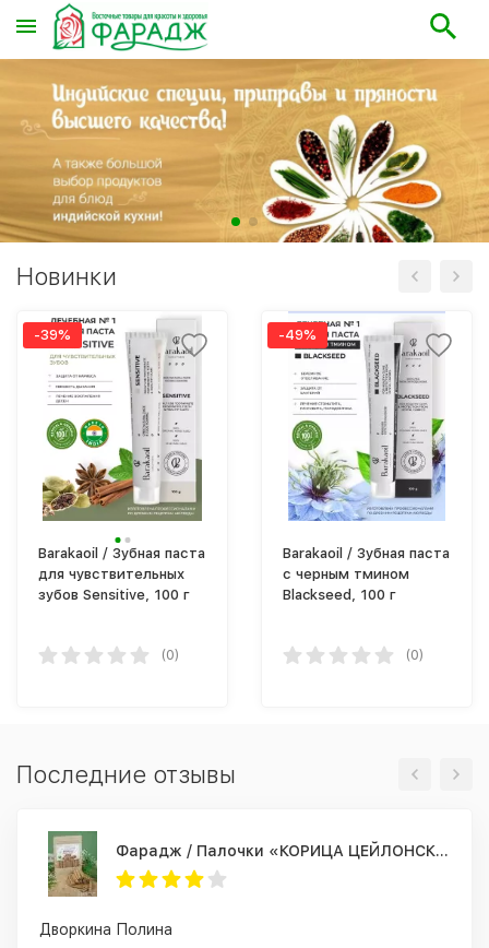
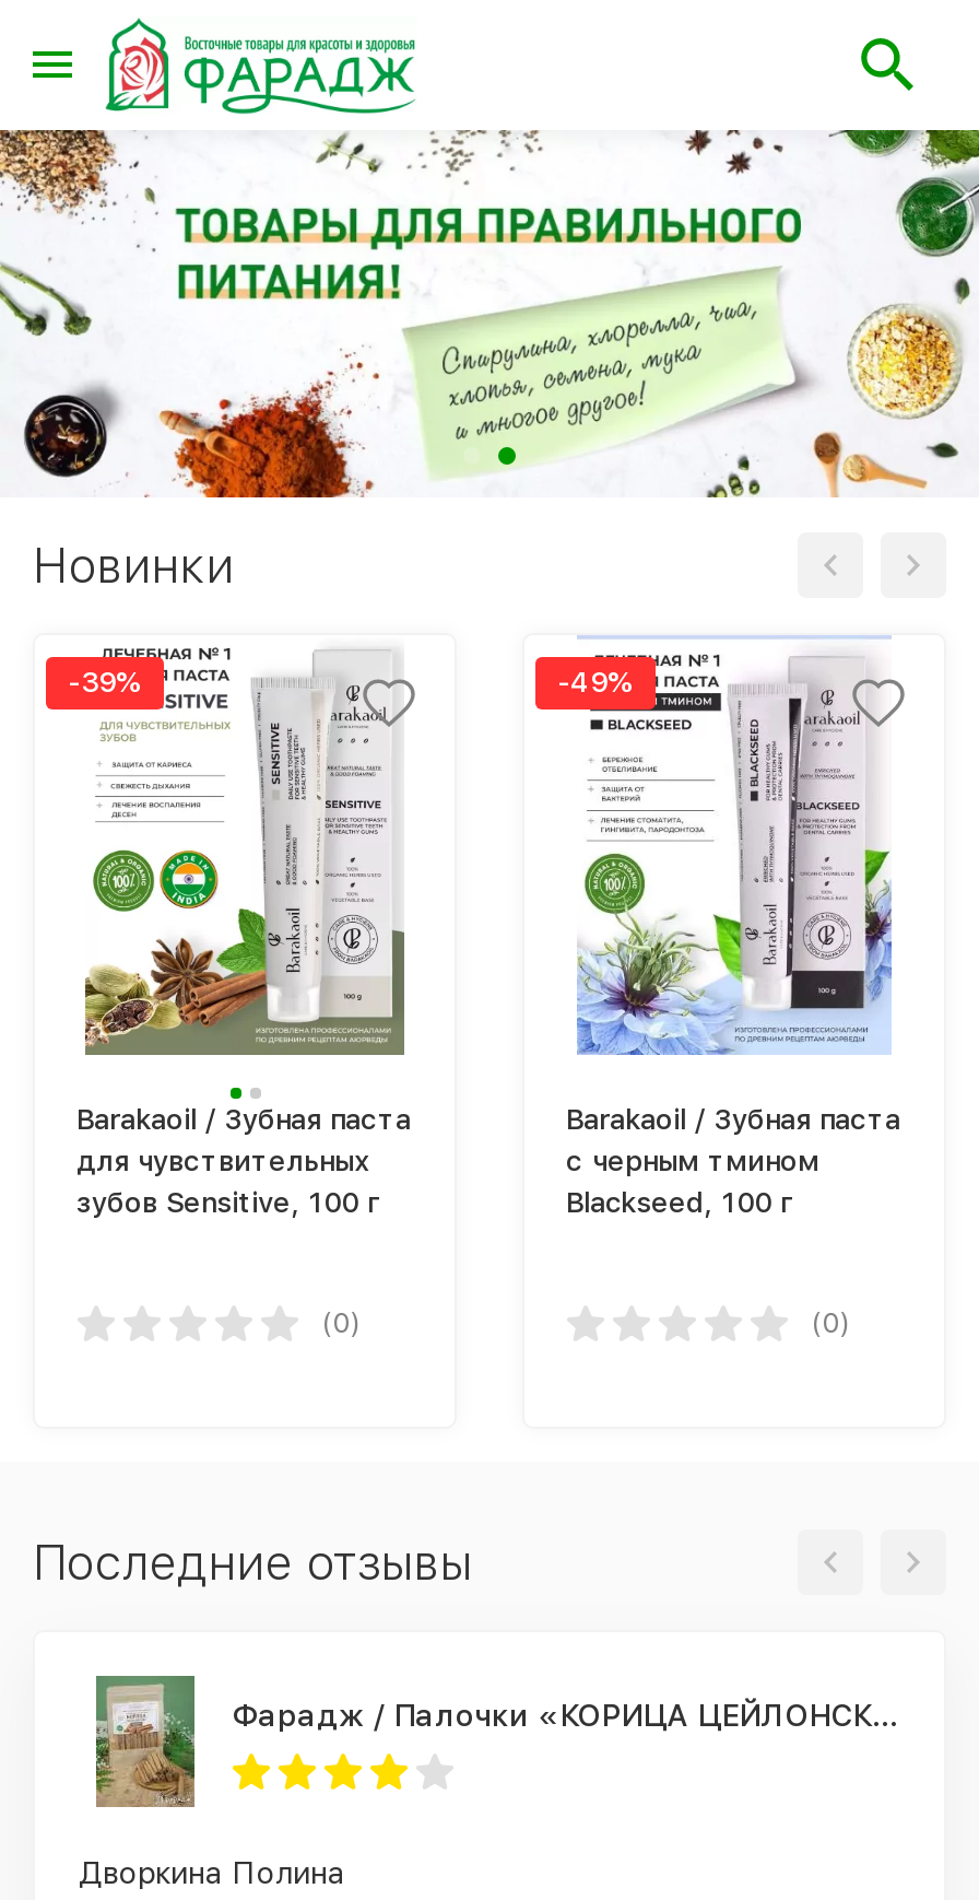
- [image]
+ [image]
